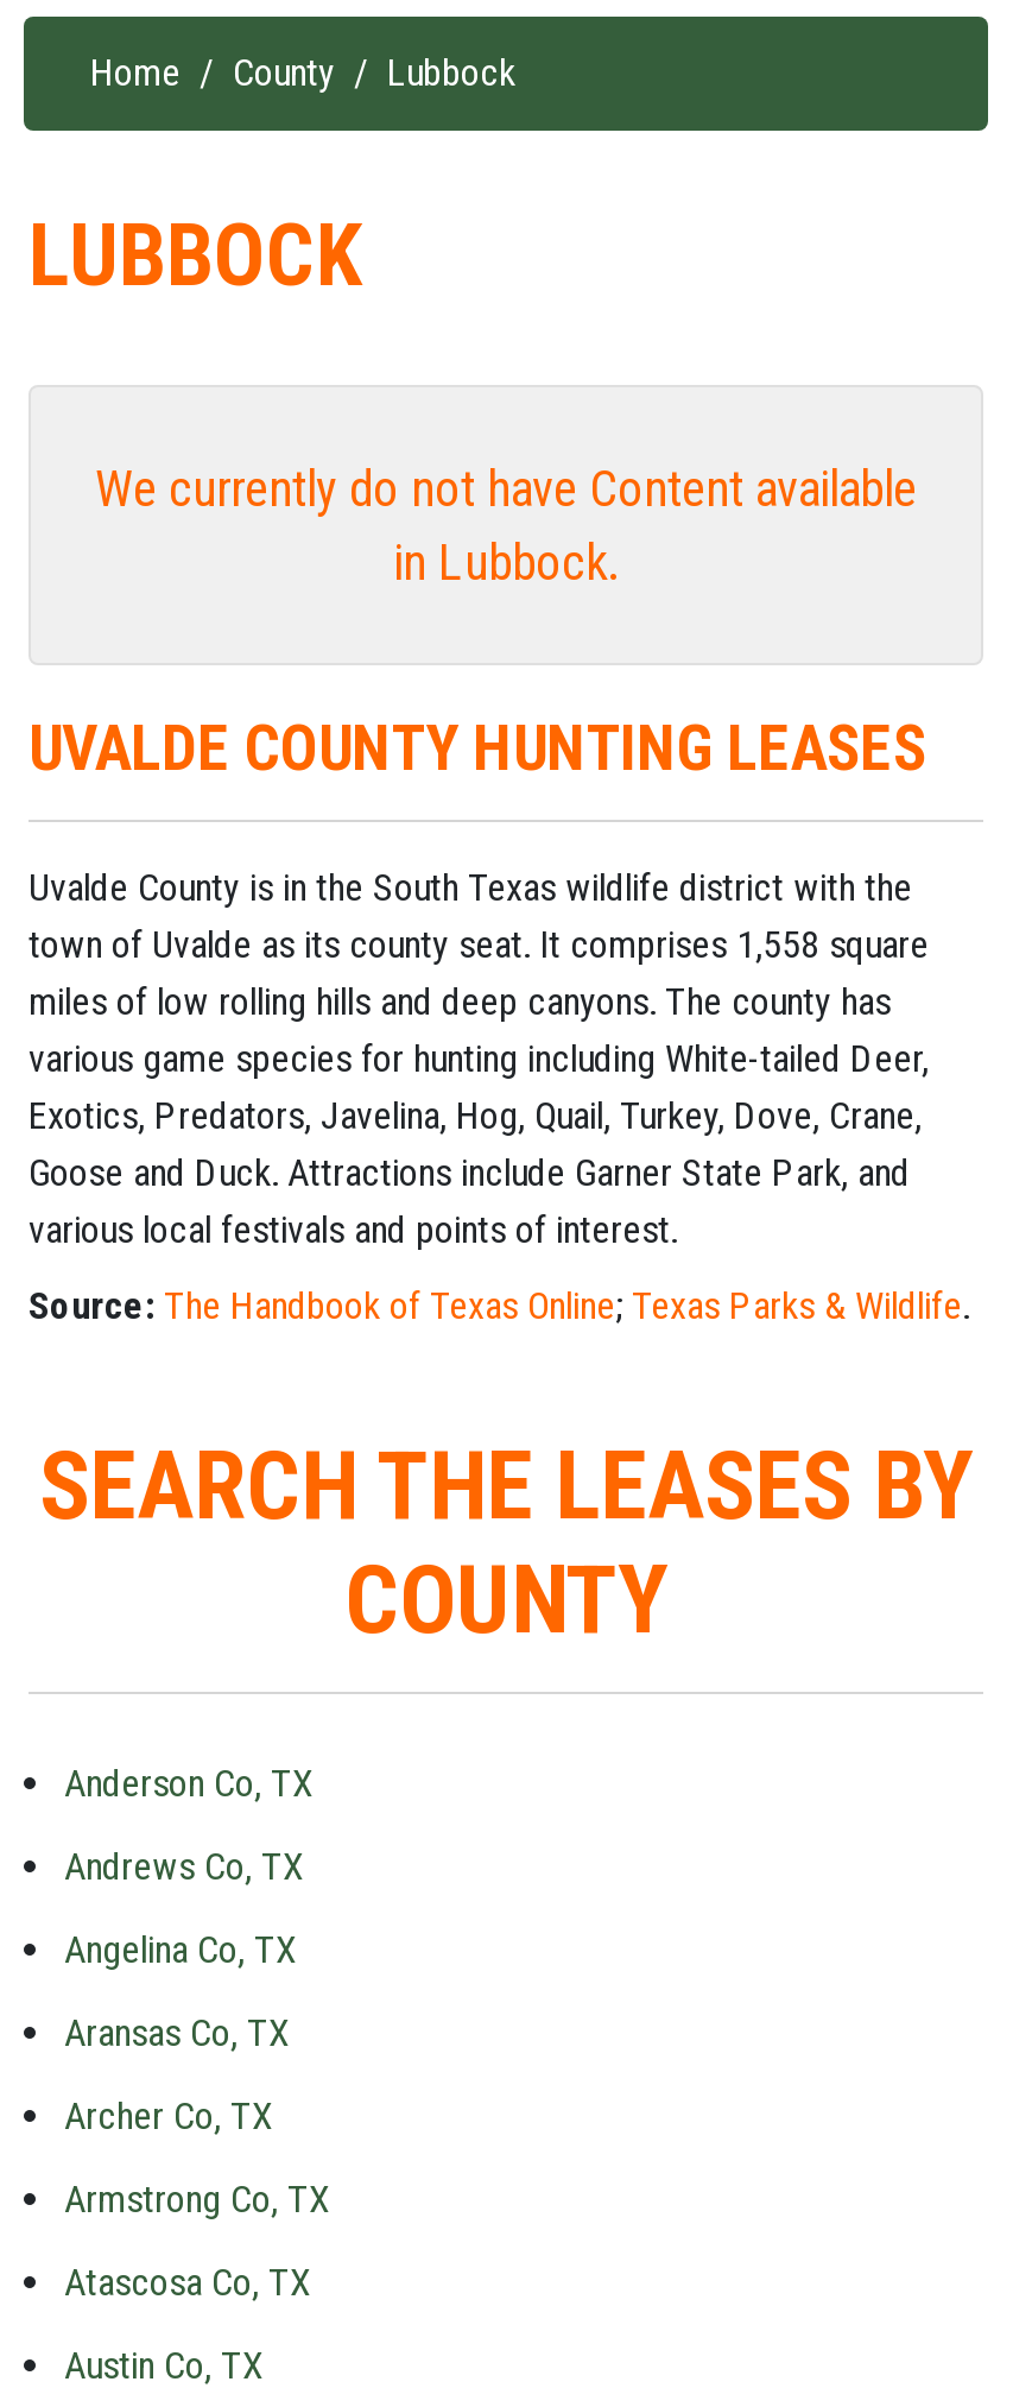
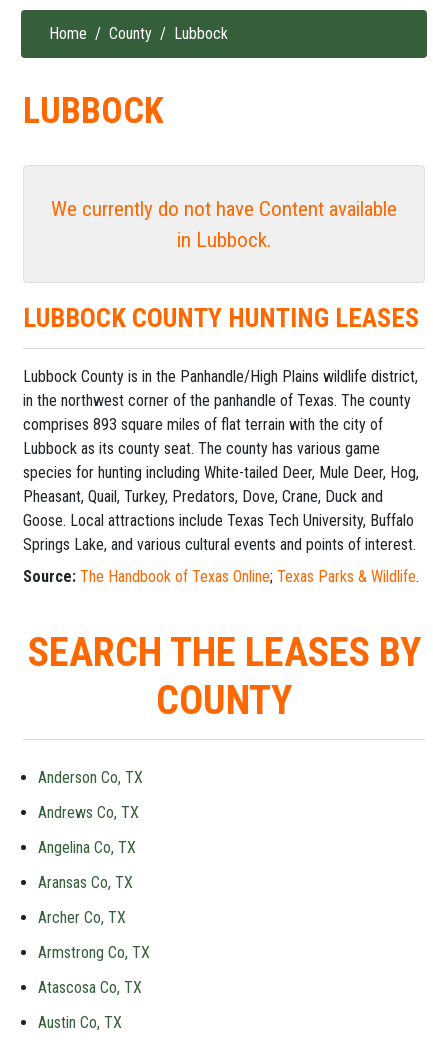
- UVALDE COUNTY HUNTING LEASES
+ LUBBOCK COUNTY HUNTING LEASES

- Uvalde County is in the South Texas wildlife district with the
- town of Uvalde as its county seat. It comprises 1,558 square
- miles of low rolling hills and deep canyons. The county has
- various game species for hunting including White-tailed Deer,
- Exotics, Predators, Javelina, Hog, Quail, Turkey, Dove, Crane,
- Goose and Duck. Attractions include Garner State Park, and
- various local festivals and points of interest.
+ Lubbock County is in the Panhandle/High Plains wildlife district,
+ in the northwest corner of the panhandle of Texas. The county
+ comprises 893 square miles of flat terrain with the city of
+ Lubbock as its county seat. The county has various game
+ species for hunting including White-tailed Deer, Mule Deer, Hog,
+ Pheasant, Quail, Turkey, Predators, Dove, Crane, Duck and
+ Goose. Local attractions include Texas Tech University, Buffalo
+ Springs Lake, and various cultural events and points of interest.
